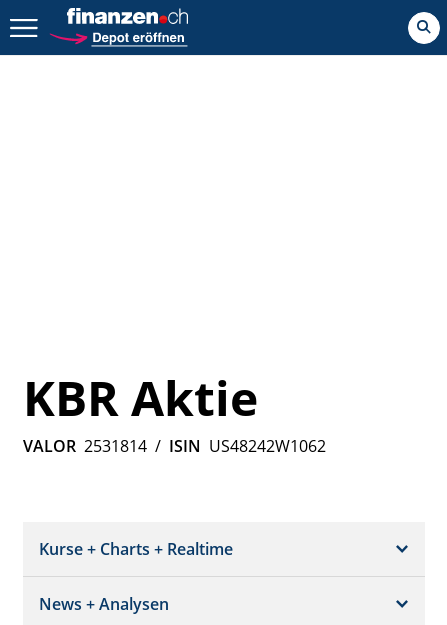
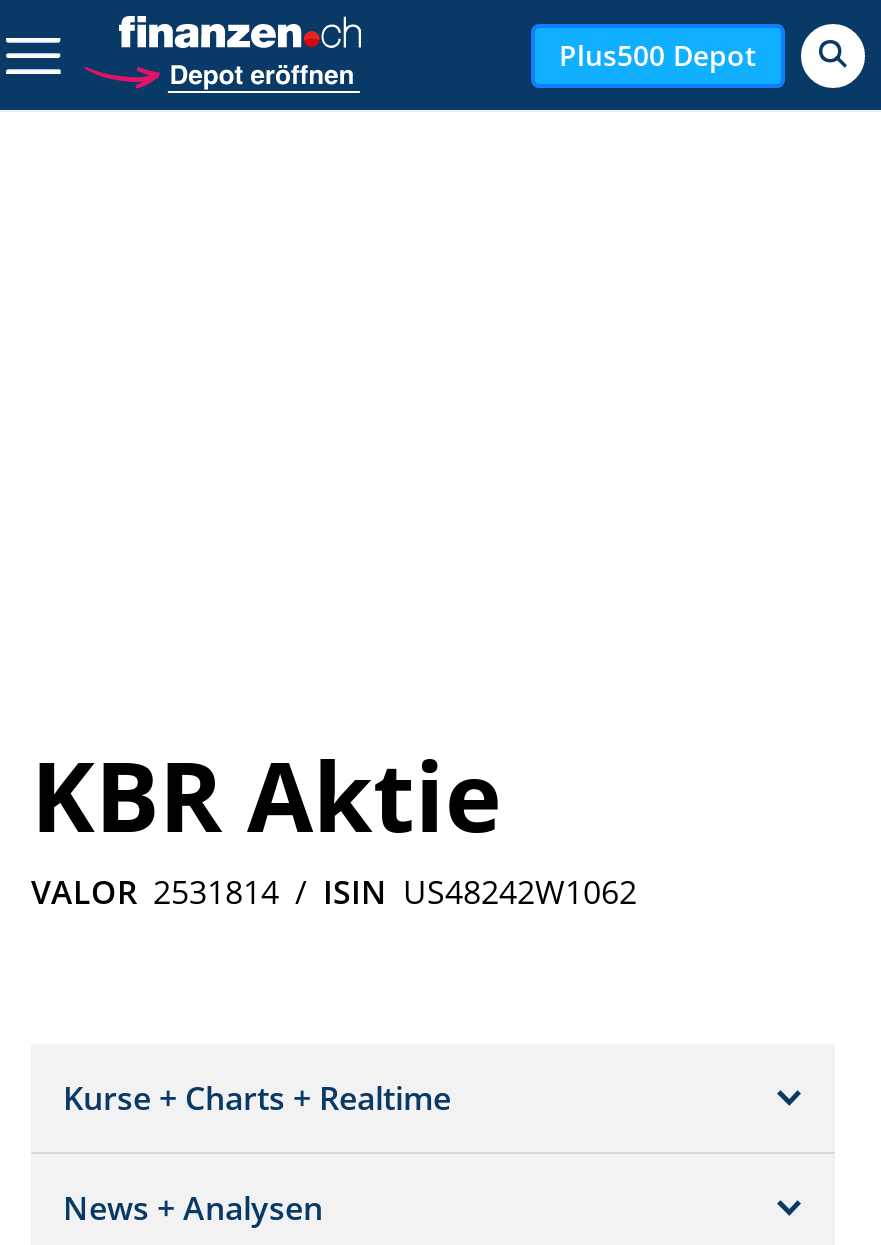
+ Plus500 Depot
